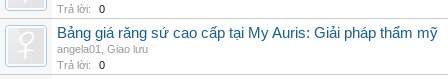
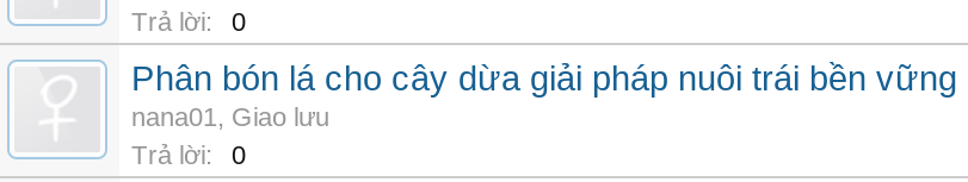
- Bảng giá răng sứ cao cấp tại My Auris: Giải pháp thẩm mỹ
- angela01, Giao lưu
+ Phân bón lá cho cây dừa giải pháp nuôi trái bền vững
+ nana01, Giao lưu
